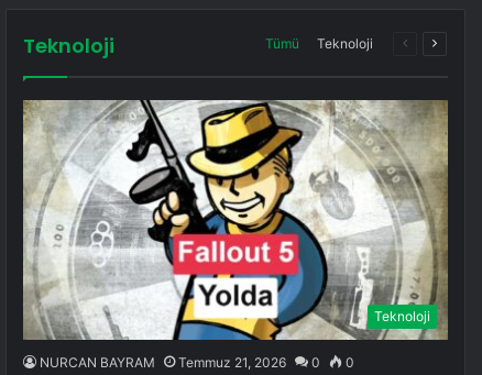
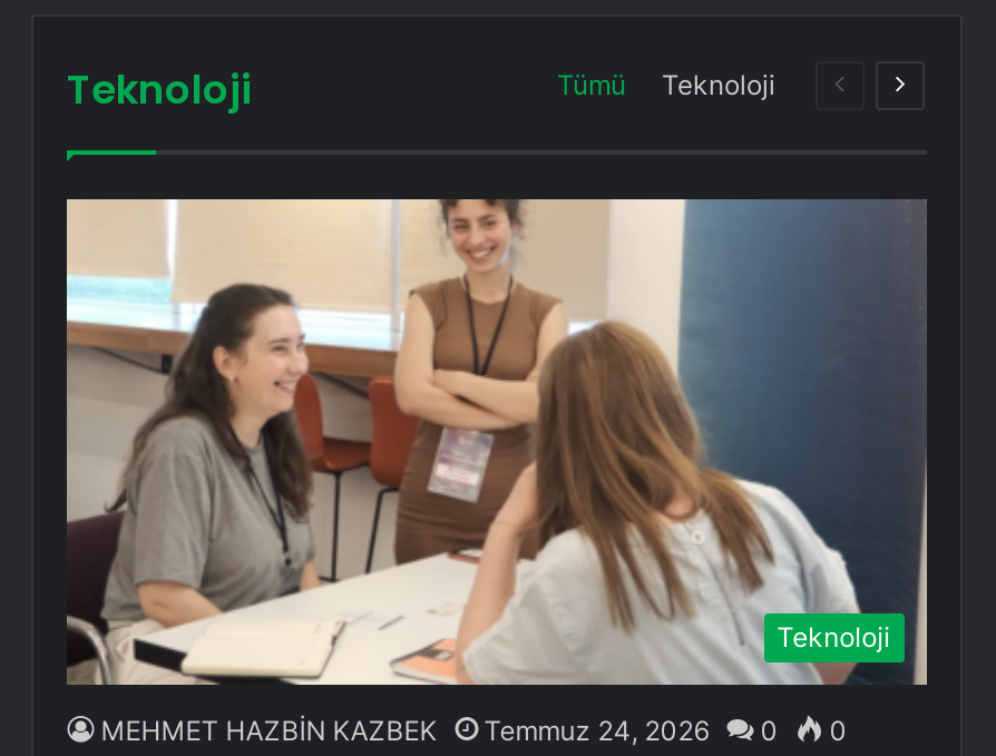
- [image]
- NURCAN BAYRAM
- Temmuz 21, 2026
+ [image]
+ MEHMET HAZBİN KAZBEK
+ Temmuz 24, 2026
